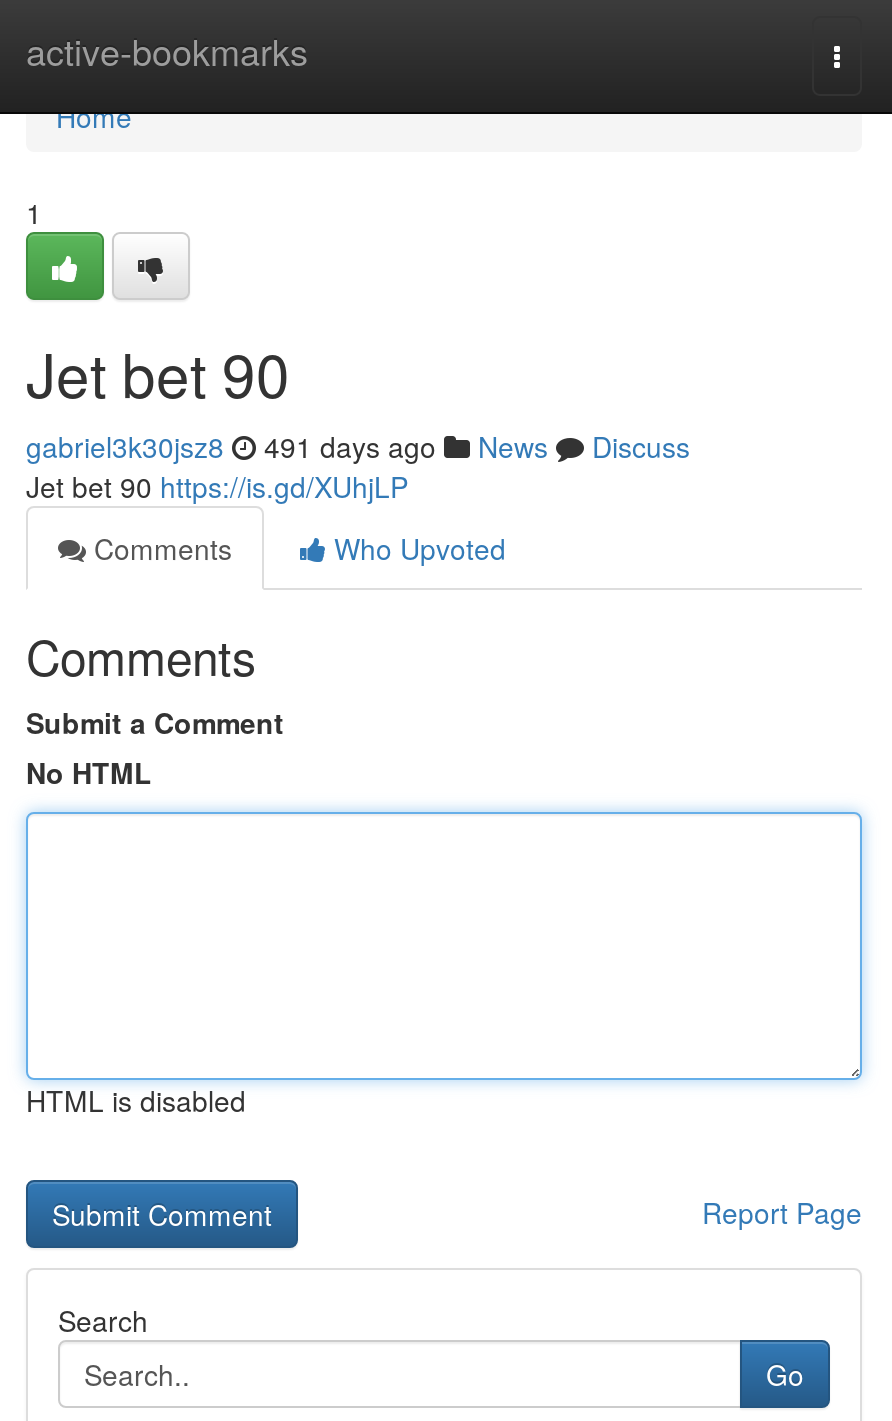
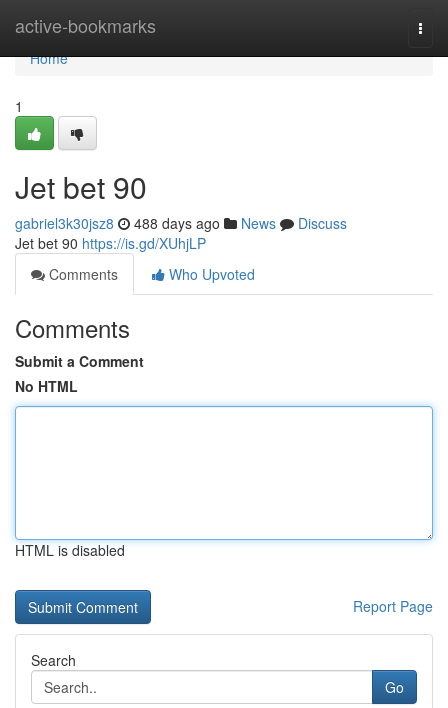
- gabriel3k30jsz8 491 days ago News Discuss
+ gabriel3k30jsz8 488 days ago News Discuss
